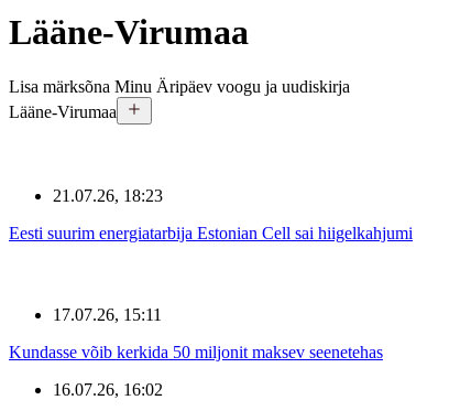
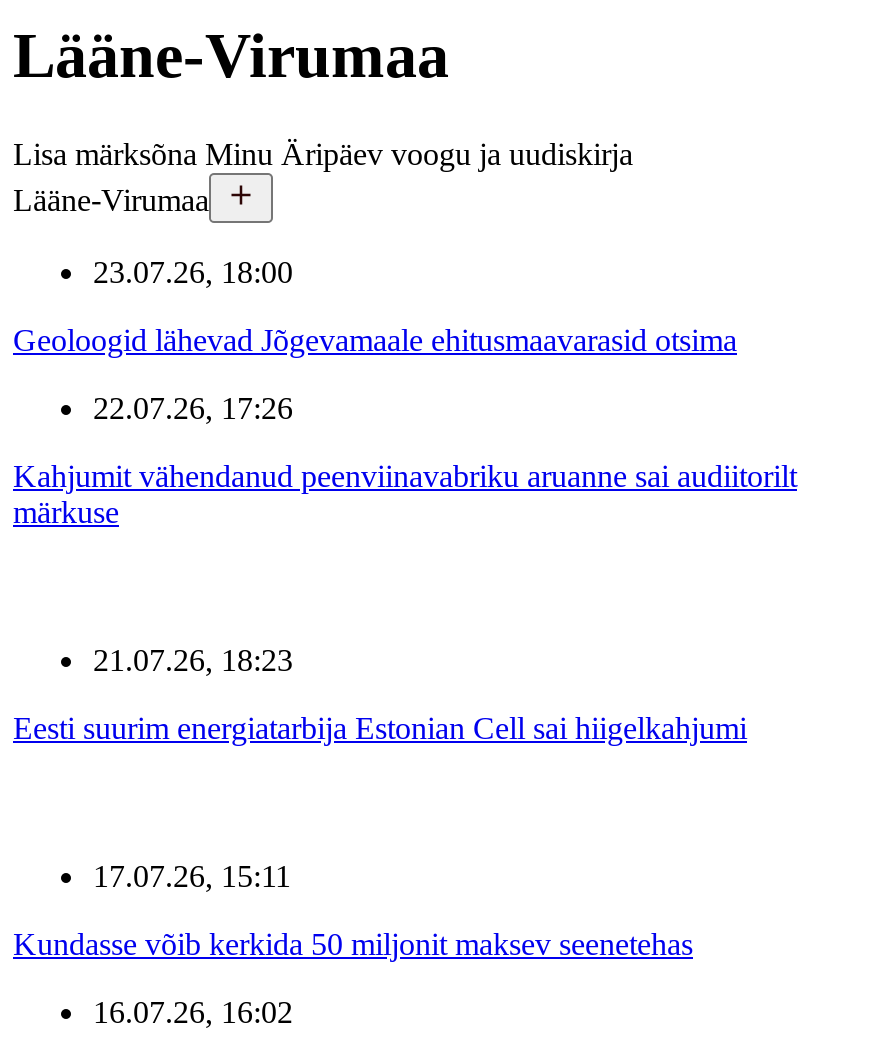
+ 23.07.26, 18:00
+ Geoloogid lähevad Jõgevamaale ehitusmaavarasid otsima
+ 22.07.26, 17:26
+ Kahjumit vähendanud peenviinavabriku aruanne sai audiitorilt
+ märkuse
